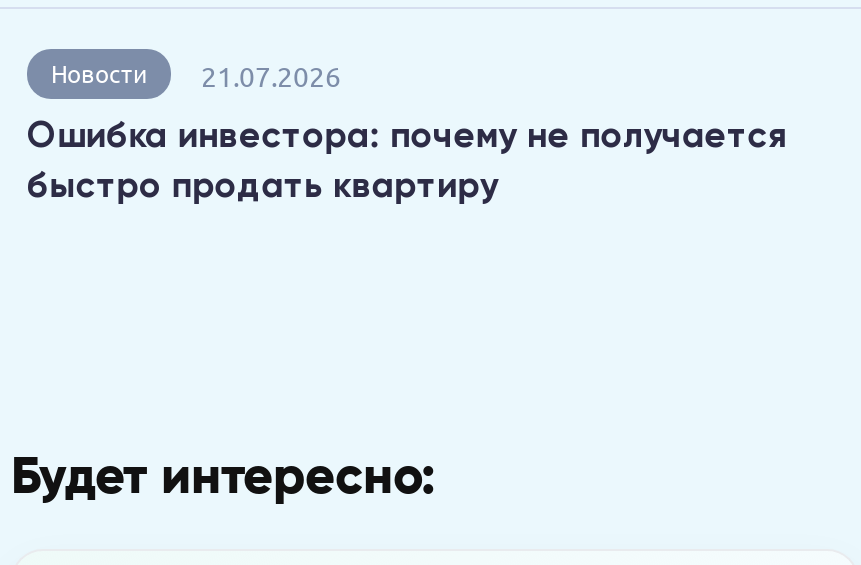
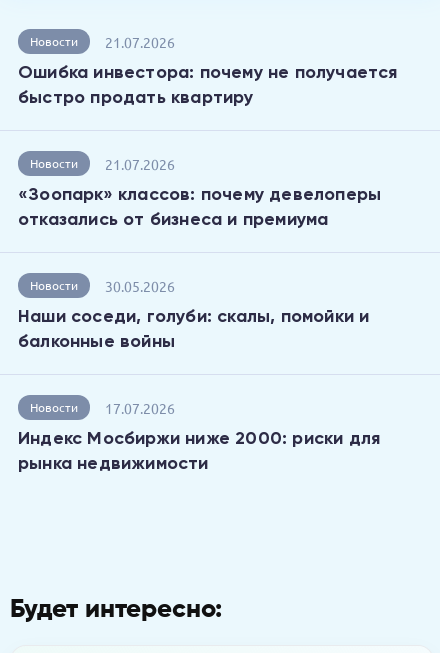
+ Новости
+ 21.07.2026
+ «Зоопарк» классов: почему девелоперы
+ отказались от бизнеса и премиума
+ Новости
+ 30.05.2026
+ Наши соседи, голуби: скалы, помойки и
+ балконные войны
+ Новости
+ 17.07.2026
+ Индекс Мосбиржи ниже 2000: риски для
+ рынка недвижимости
